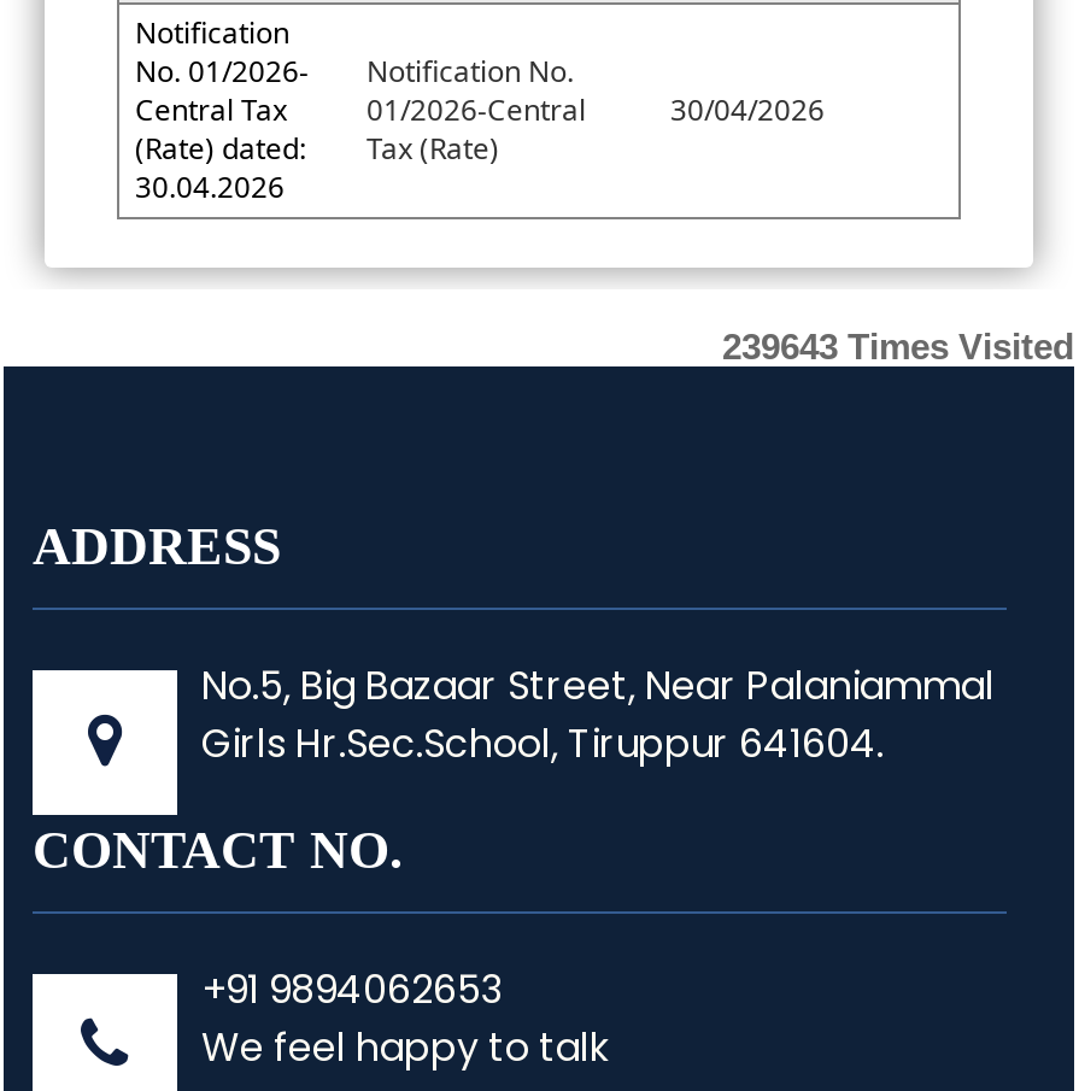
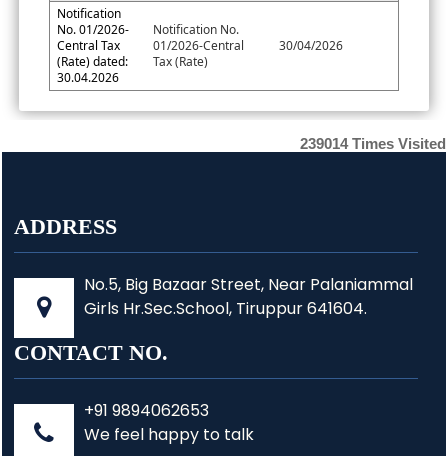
- 239643 Times Visited
+ 239014 Times Visited
